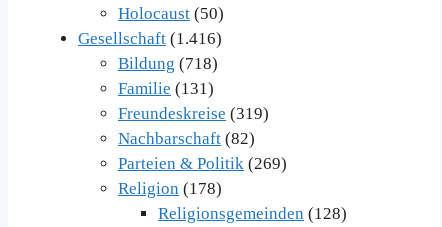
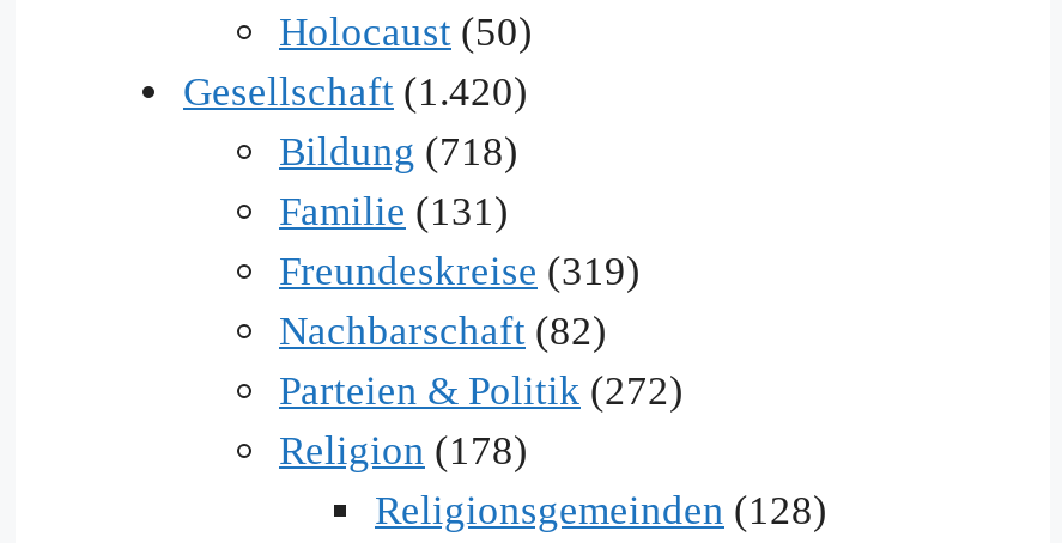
- Gesellschaft (1.416)
+ Gesellschaft (1.420)

- Parteien & Politik (269)
+ Parteien & Politik (272)
